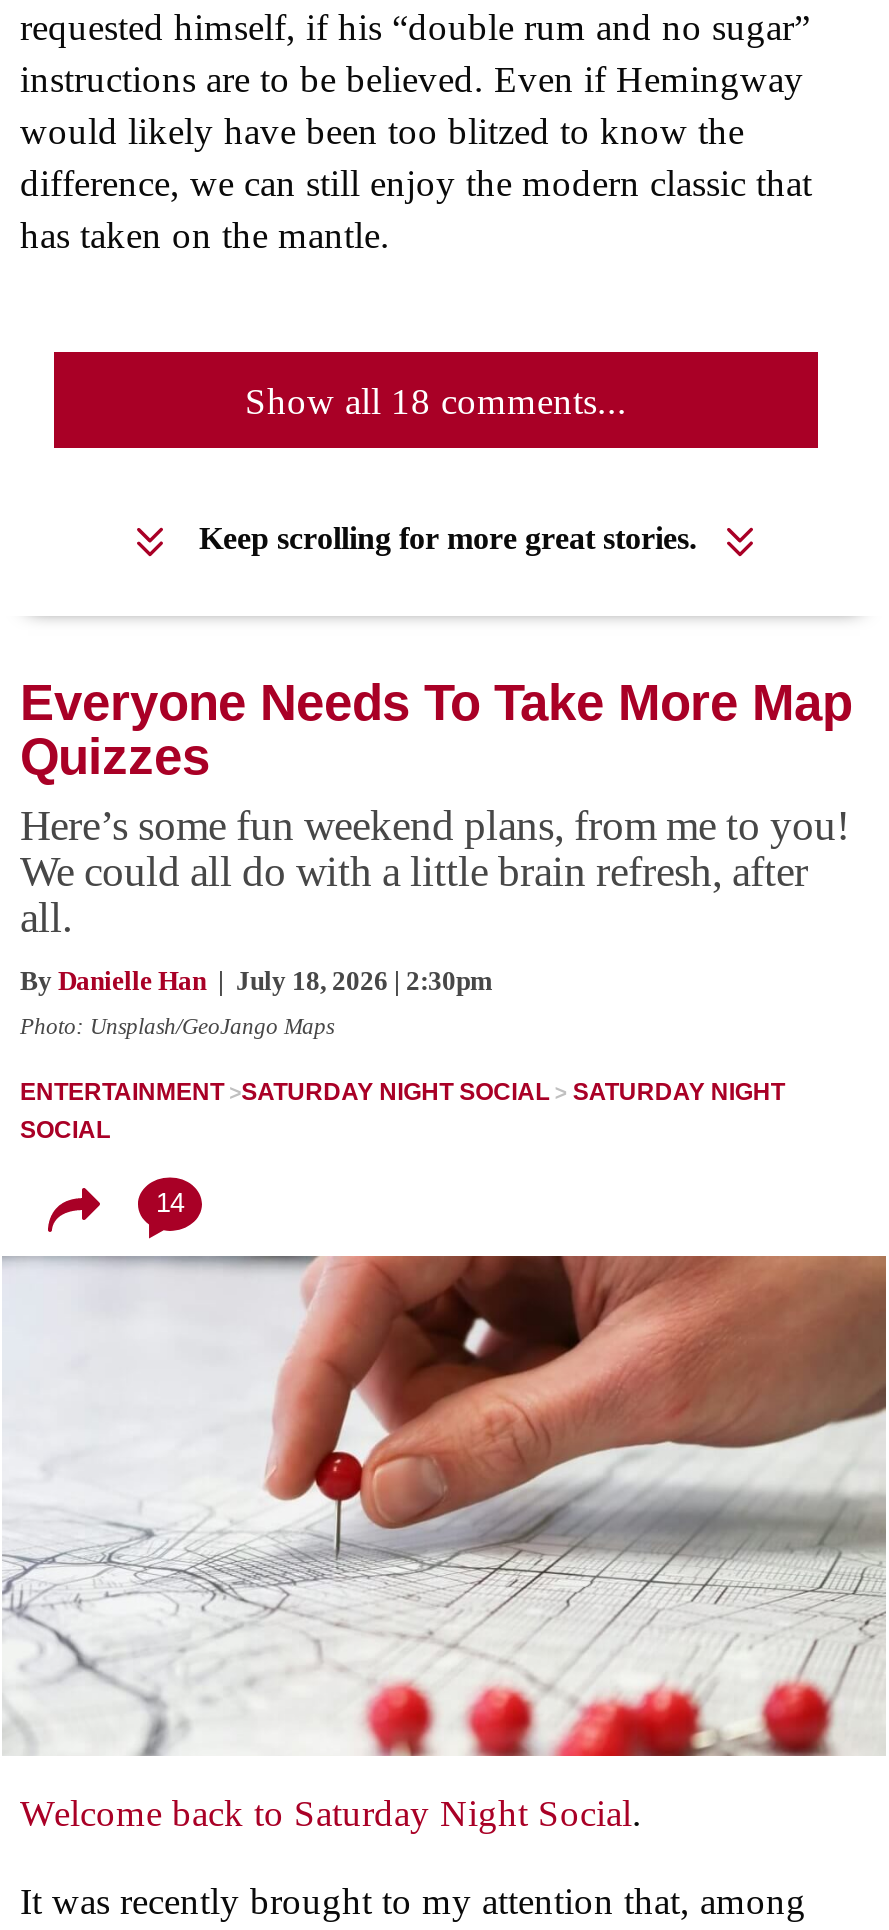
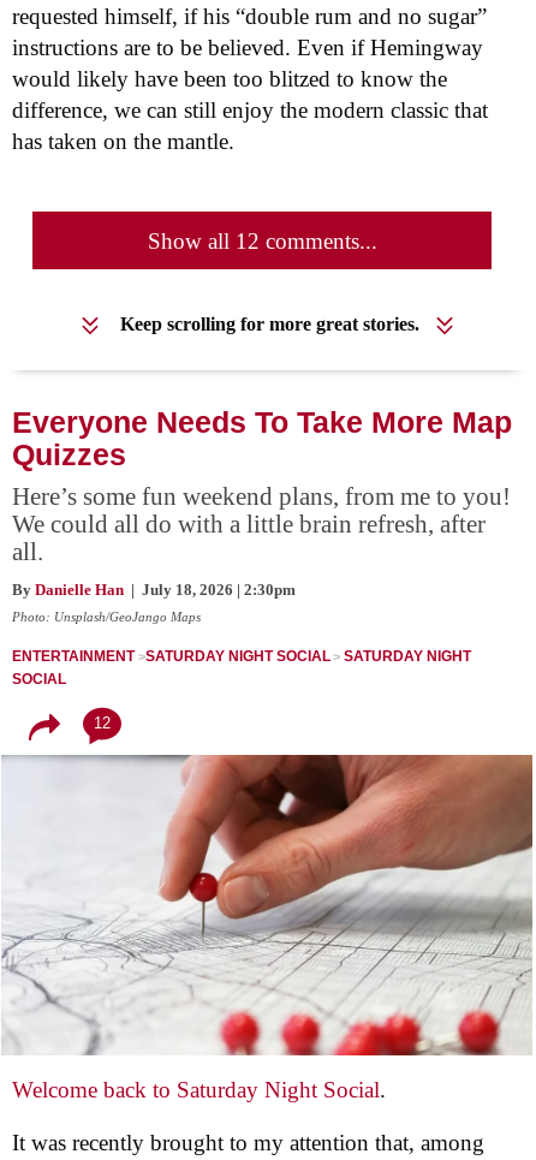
- Show all 18 comments...
+ Show all 12 comments...

- 14
+ 12
